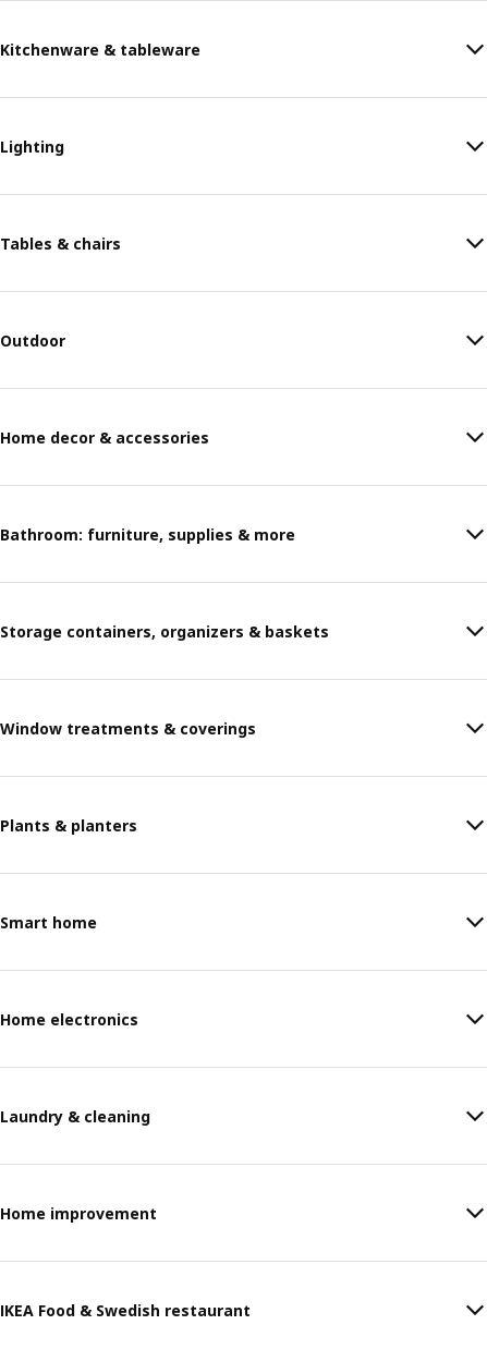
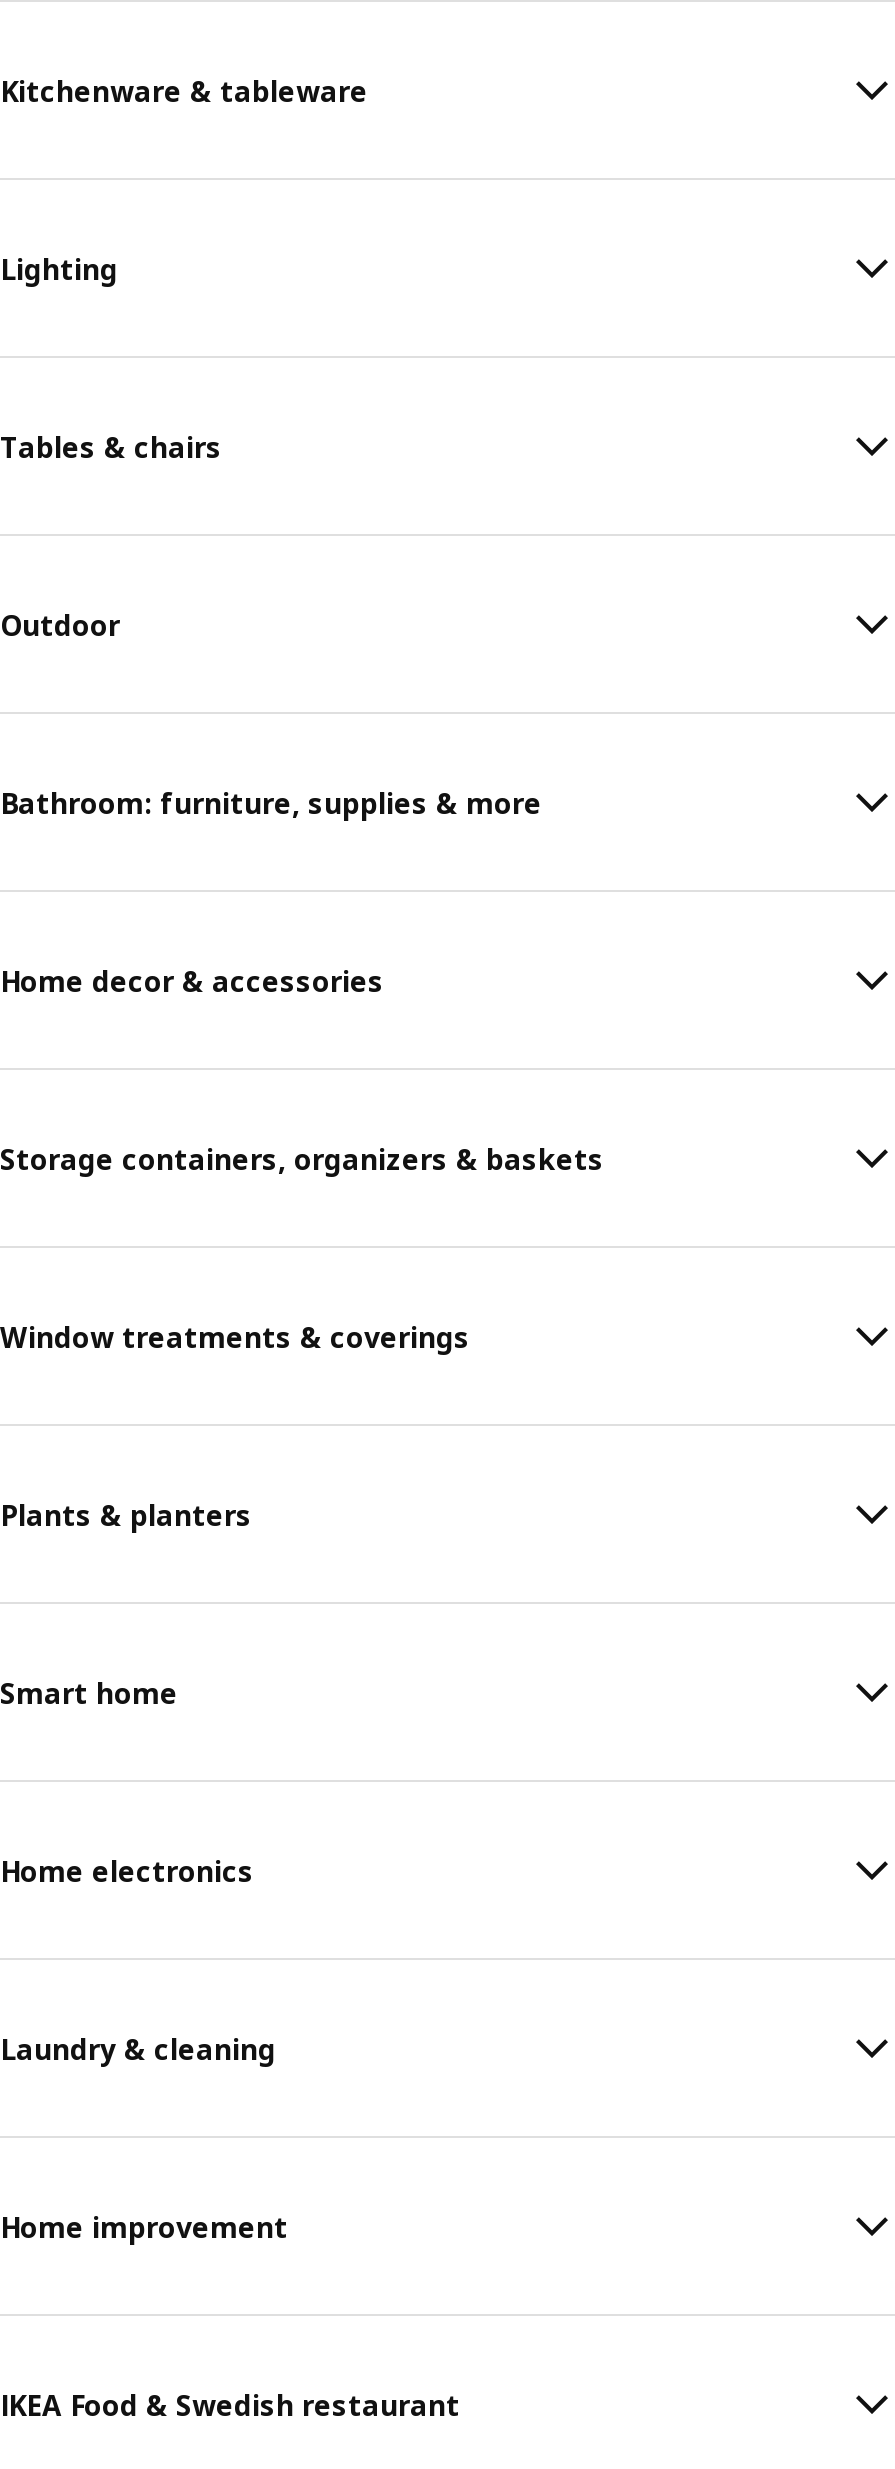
moved down: Home decor & accessories

moved up: Bathroom: furniture, supplies & more
